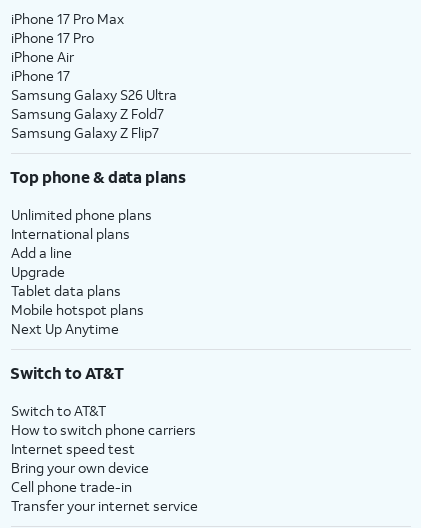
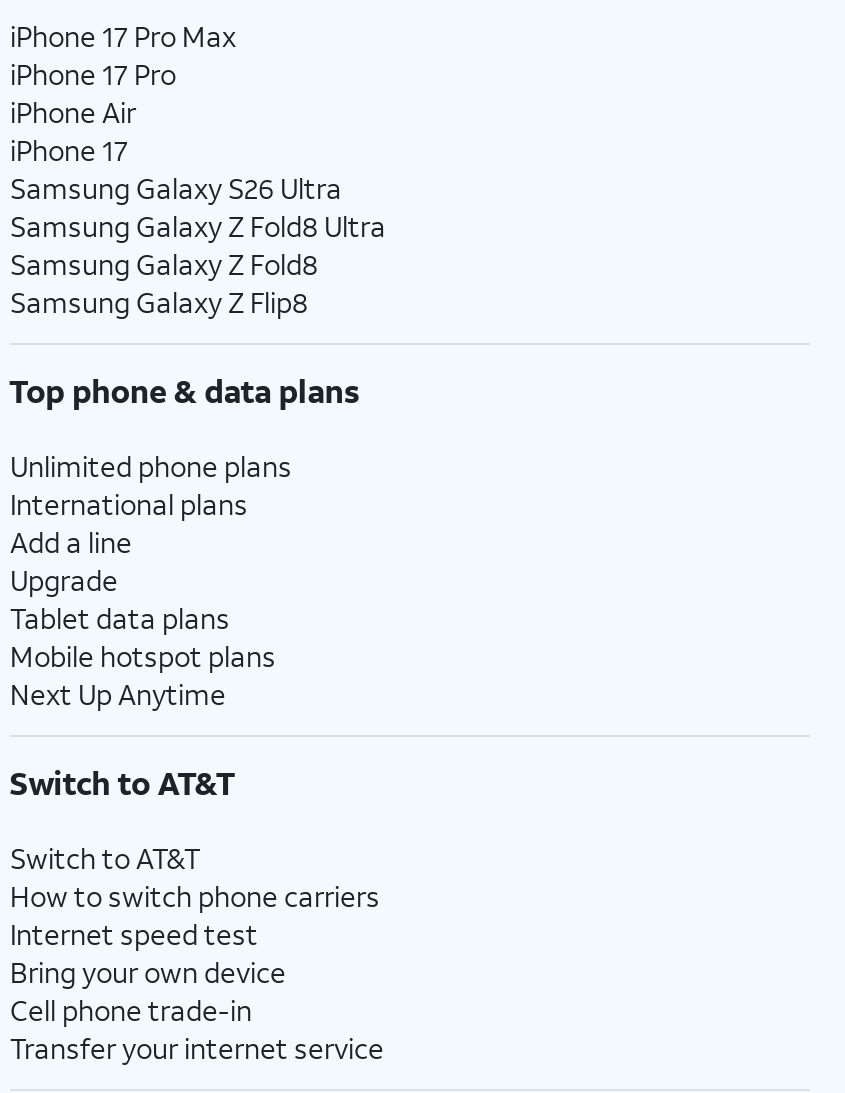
- Samsung Galaxy Z Fold7
- Samsung Galaxy Z Flip7
+ Samsung Galaxy Z Fold8 Ultra
+ Samsung Galaxy Z Fold8
+ Samsung Galaxy Z Flip8
